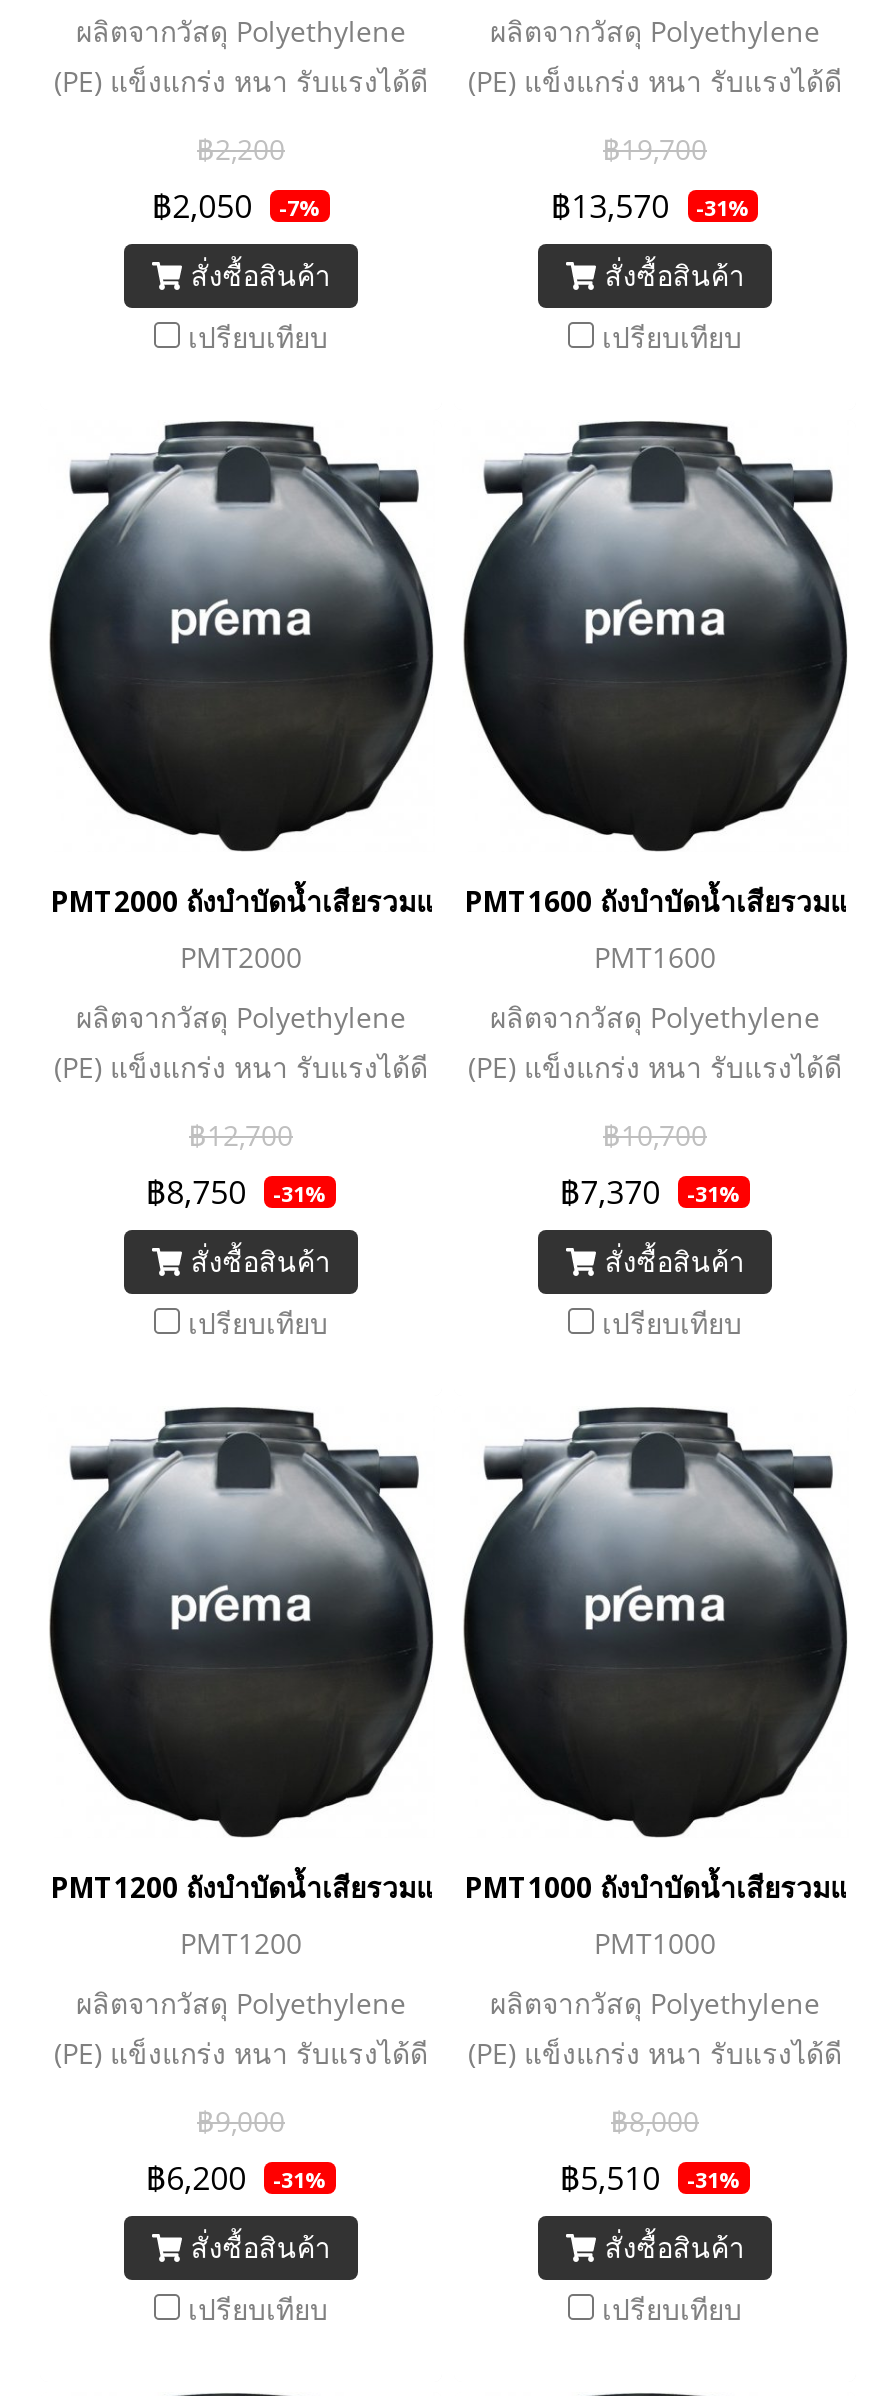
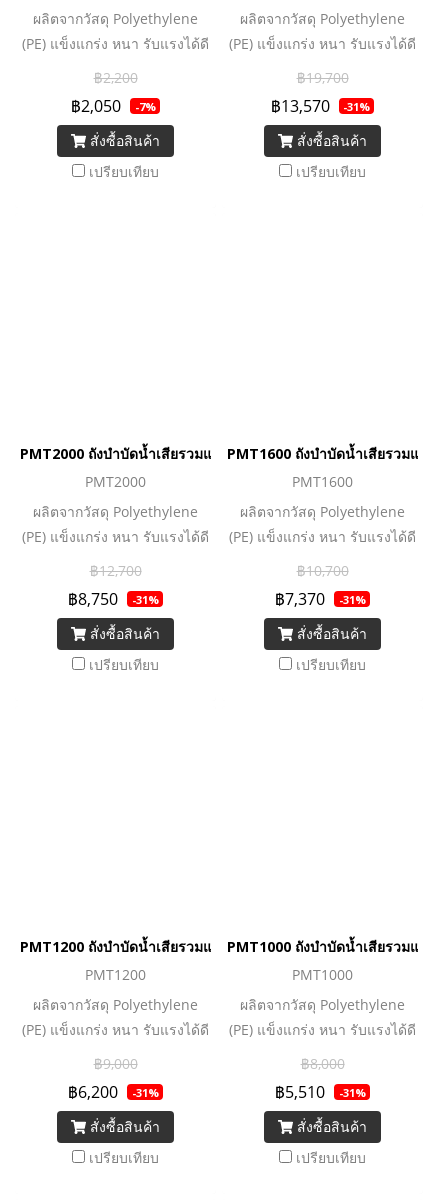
- [image]

- [image]

- [image]

- [image]
